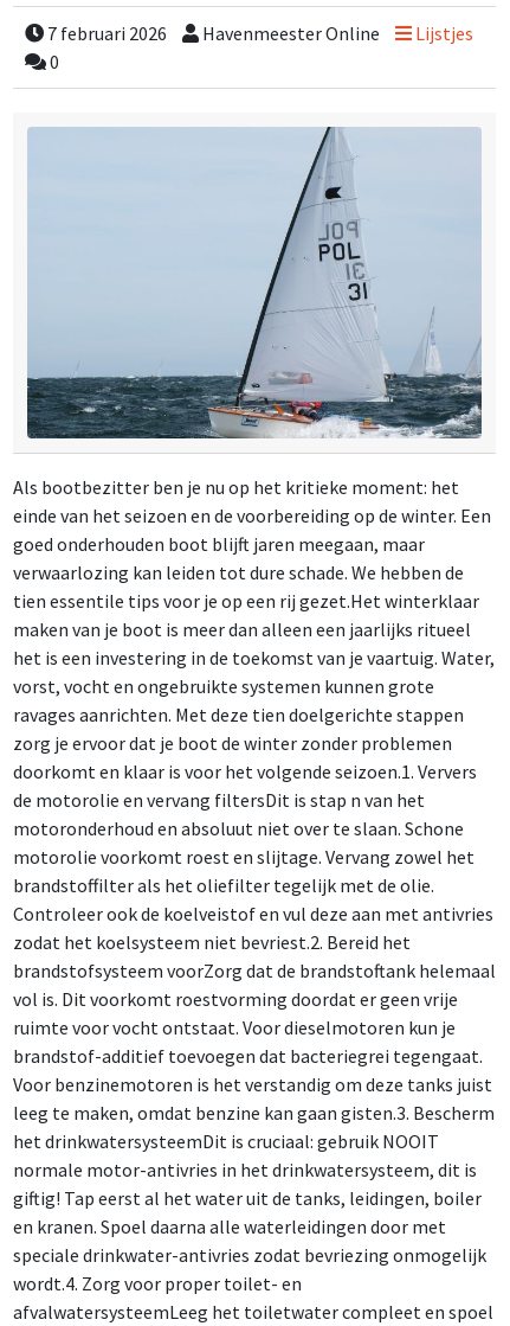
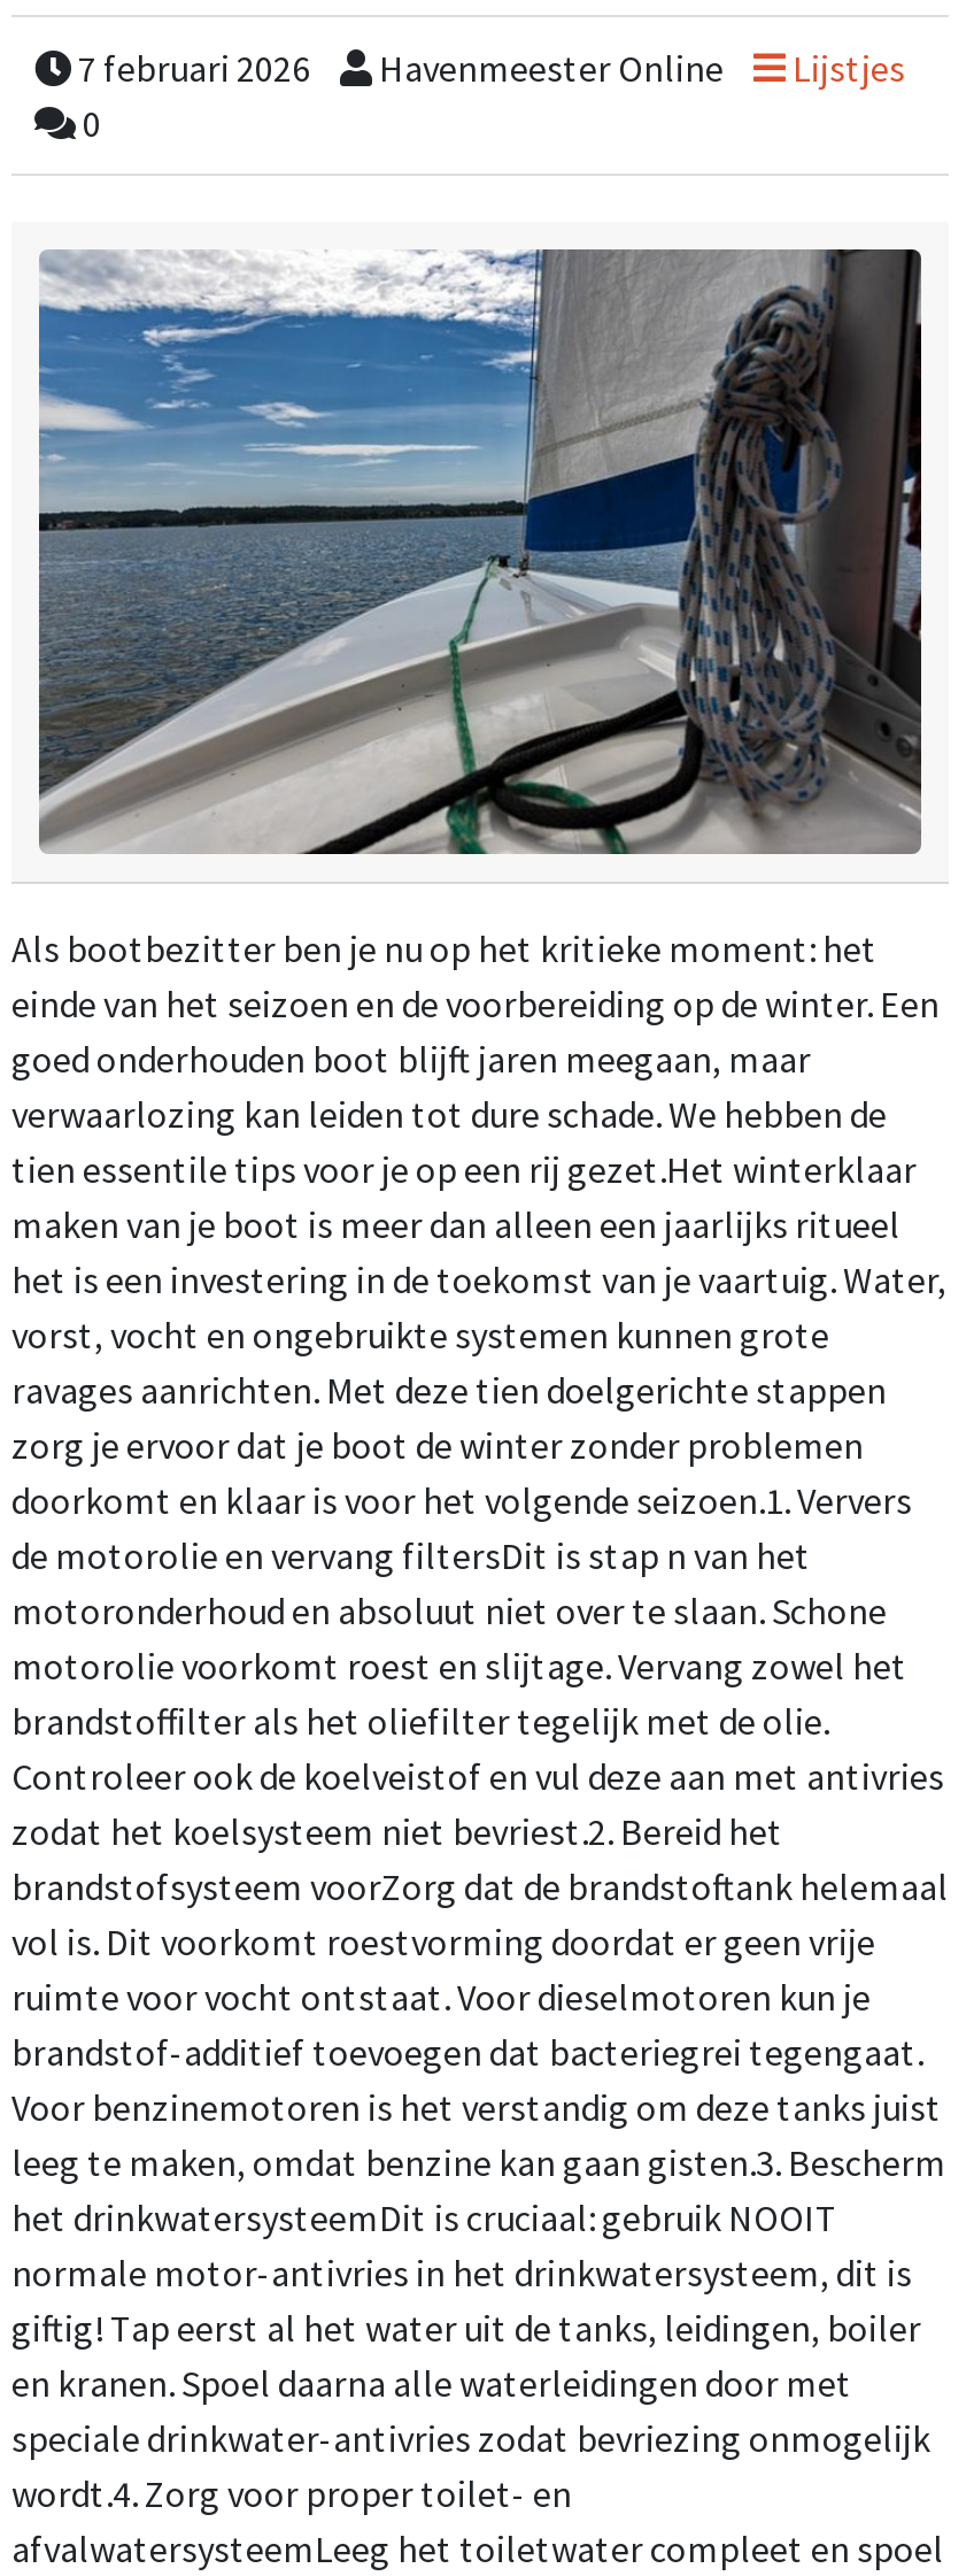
- [image]
+ [image]
